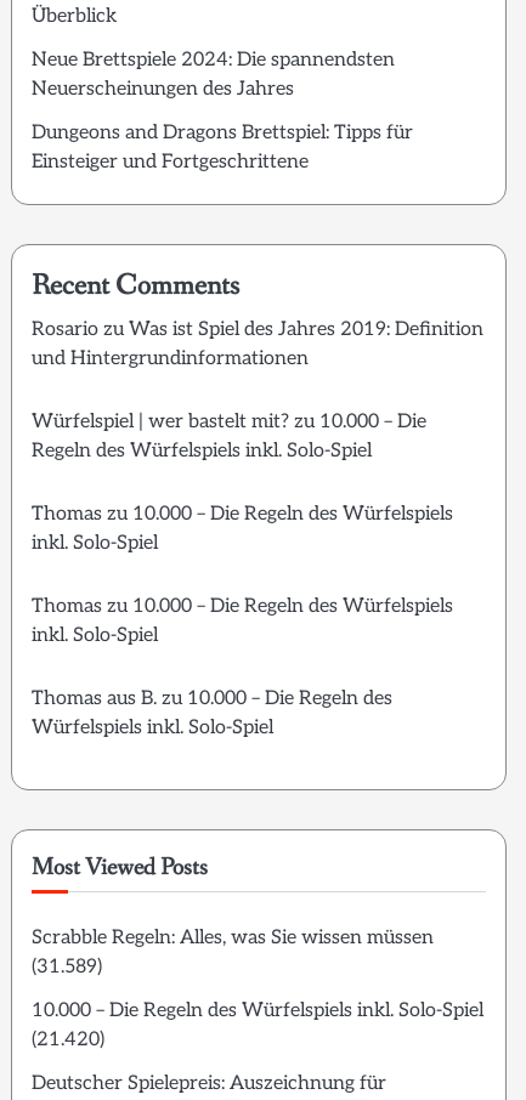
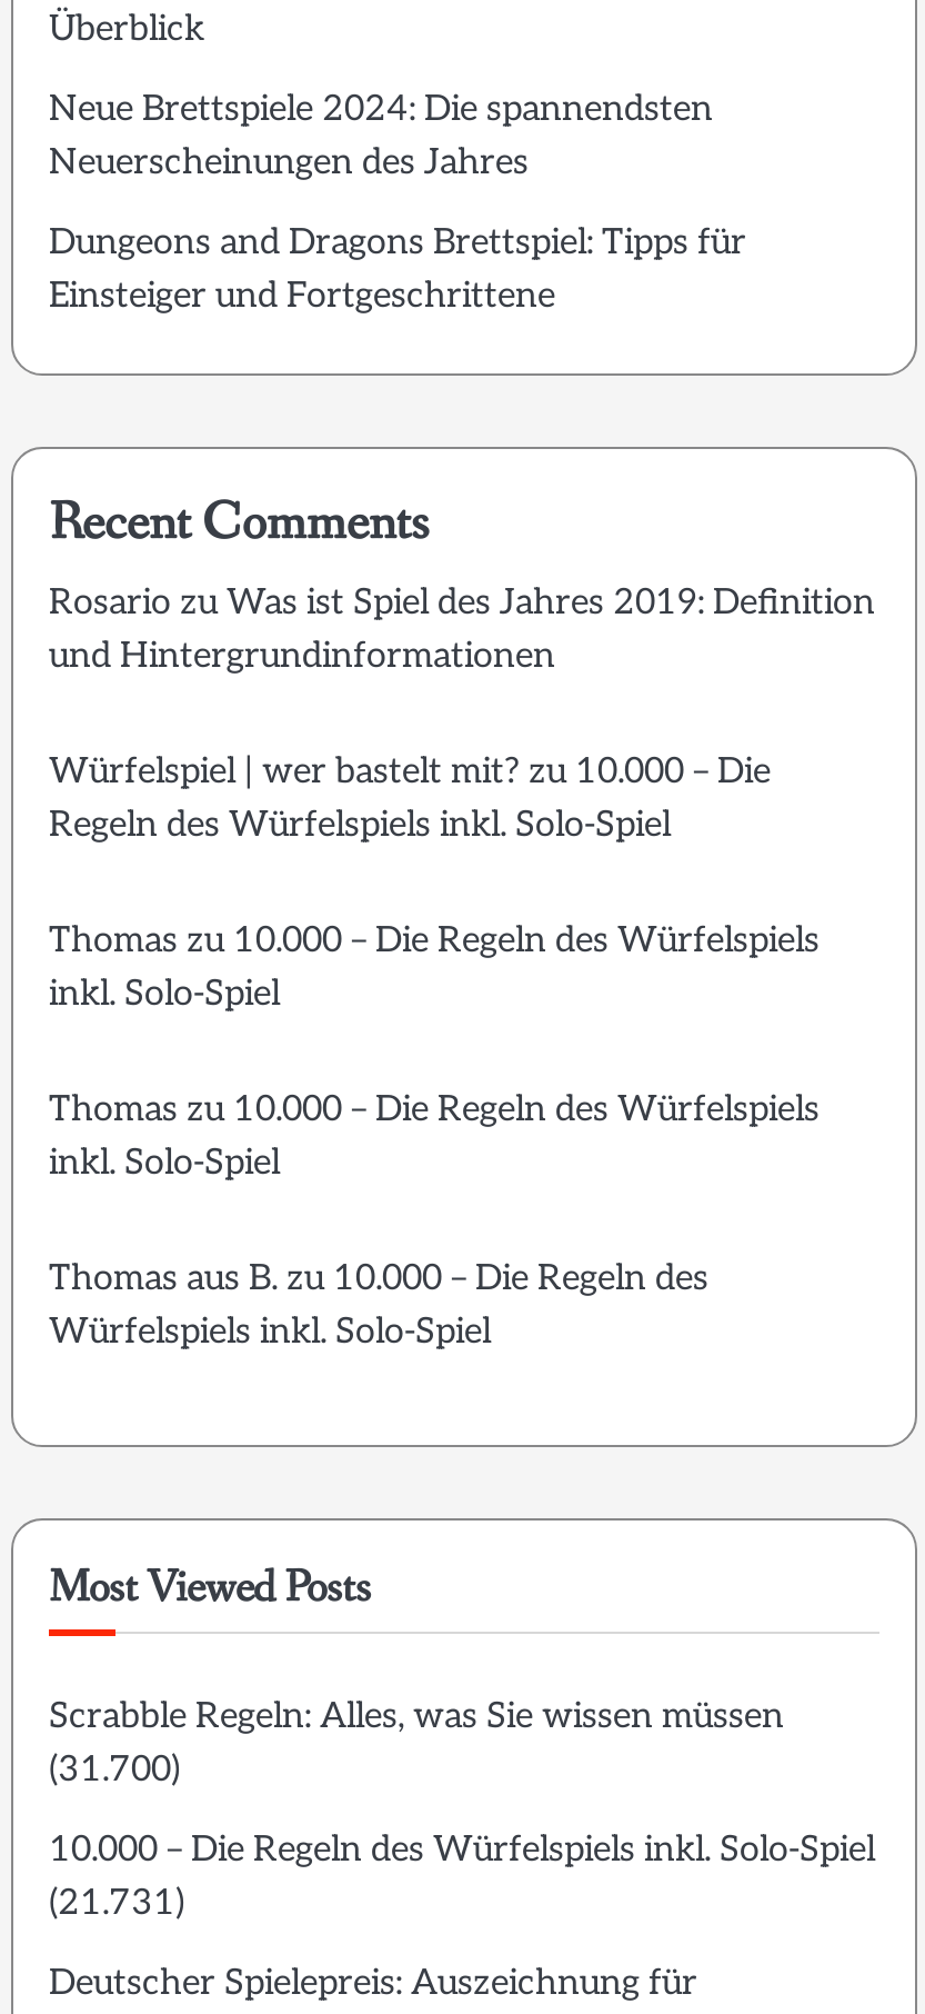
- (31.589)
+ (31.700)

- (21.420)
+ (21.731)
